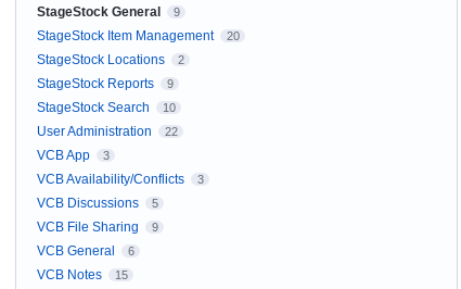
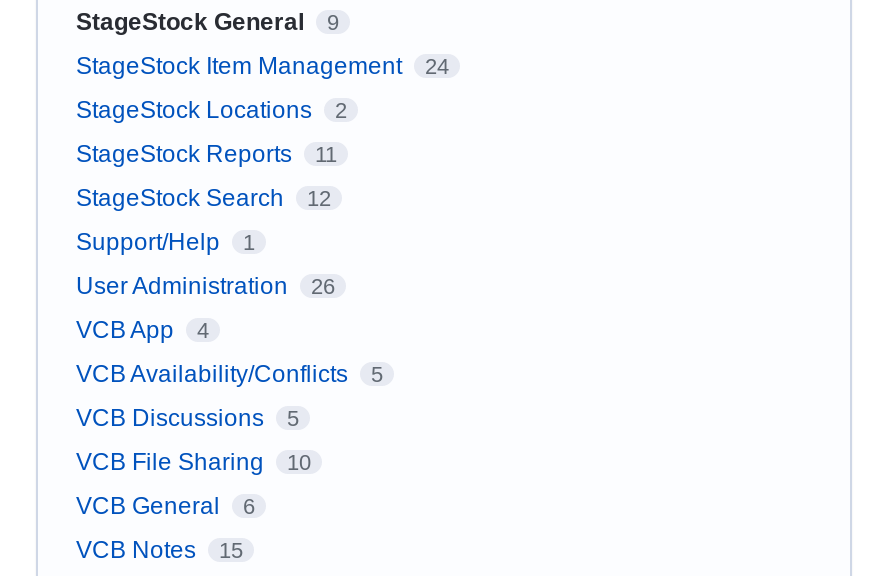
- StageStock Item Management 20
+ StageStock Item Management 24

- StageStock Reports 9
+ StageStock Reports 11

- 10
+ 12
+ Support/Help
+ 1

- User Administration 22
+ User Administration 26

- VCB App 3
+ VCB App 4

- VCB Availability/Conflicts 3
+ VCB Availability/Conflicts 5

- VCB File Sharing 9
+ VCB File Sharing 10
